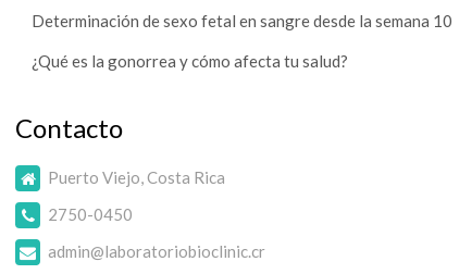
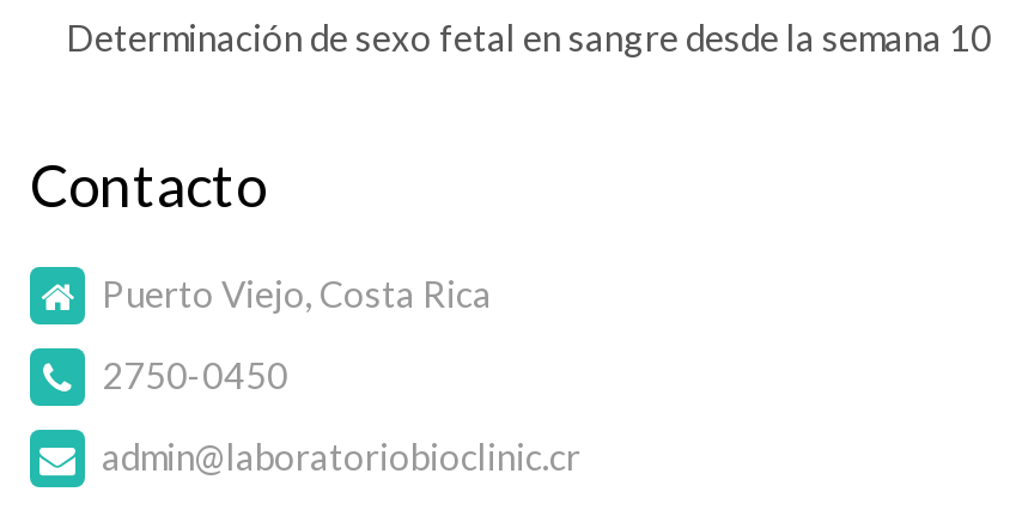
- ¿Qué es la gonorrea y cómo afecta tu salud?
